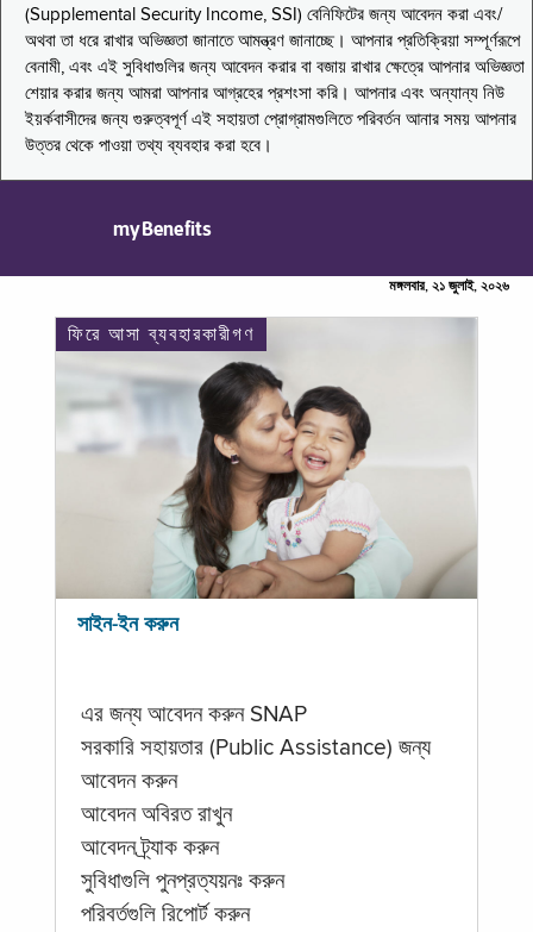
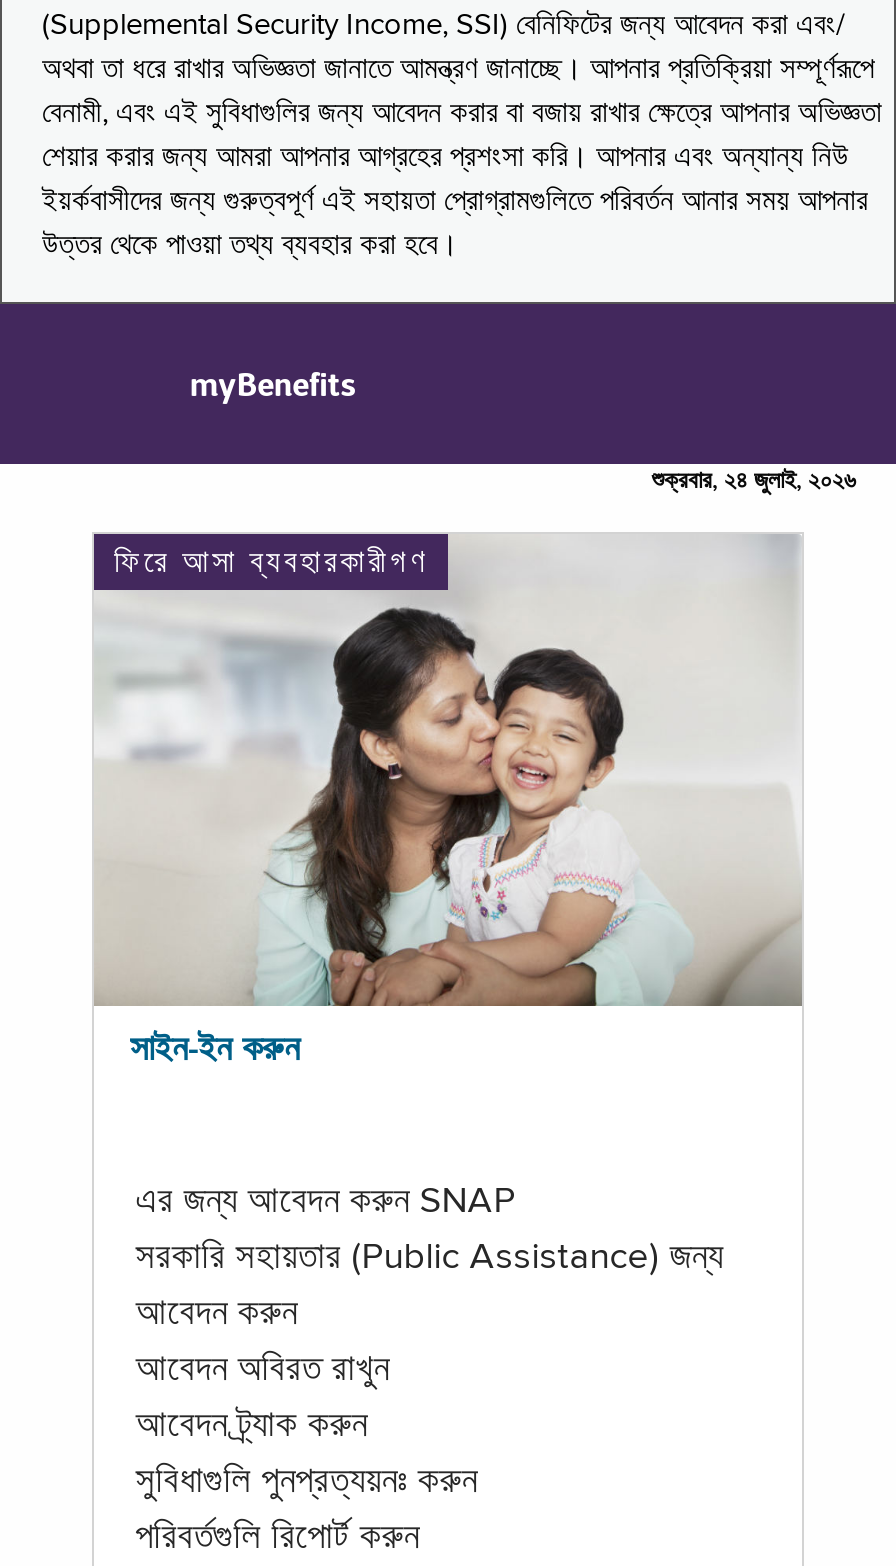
- মঙ্গলবার, ২১ জুলাই, ২০২৬
+ শুক্রবার, ২৪ জুলাই, ২০২৬
